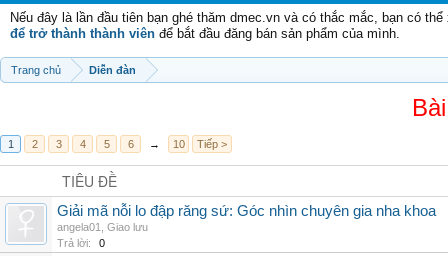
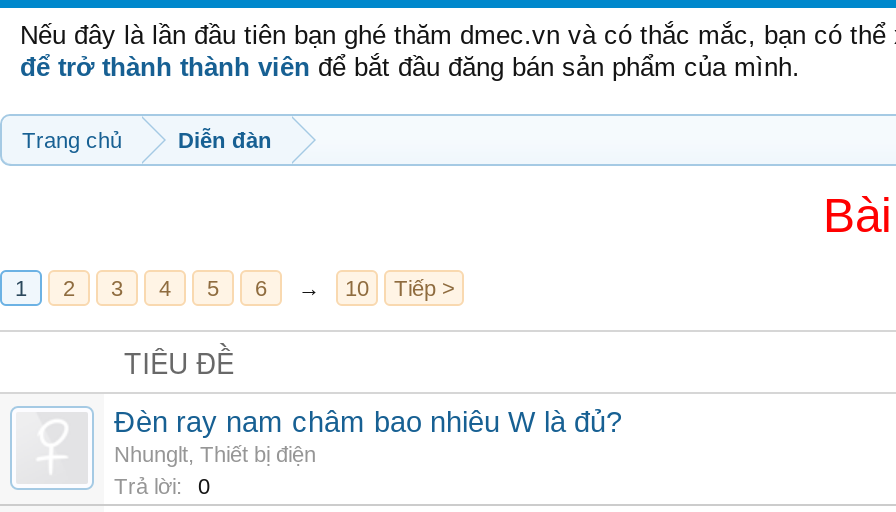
- Giải mã nỗi lo đập răng sứ: Góc nhìn chuyên gia nha khoa
- angela01, Giao lưu
+ Đèn ray nam châm bao nhiêu W là đủ?
+ Nhunglt, Thiết bị điện
